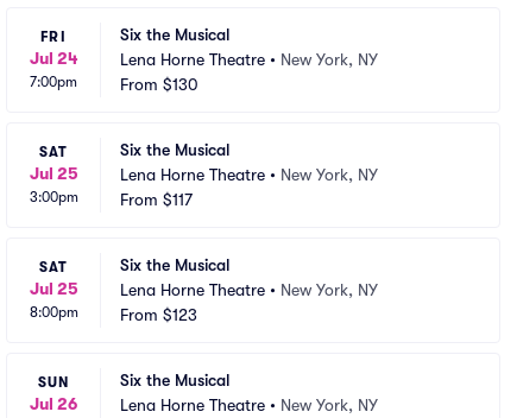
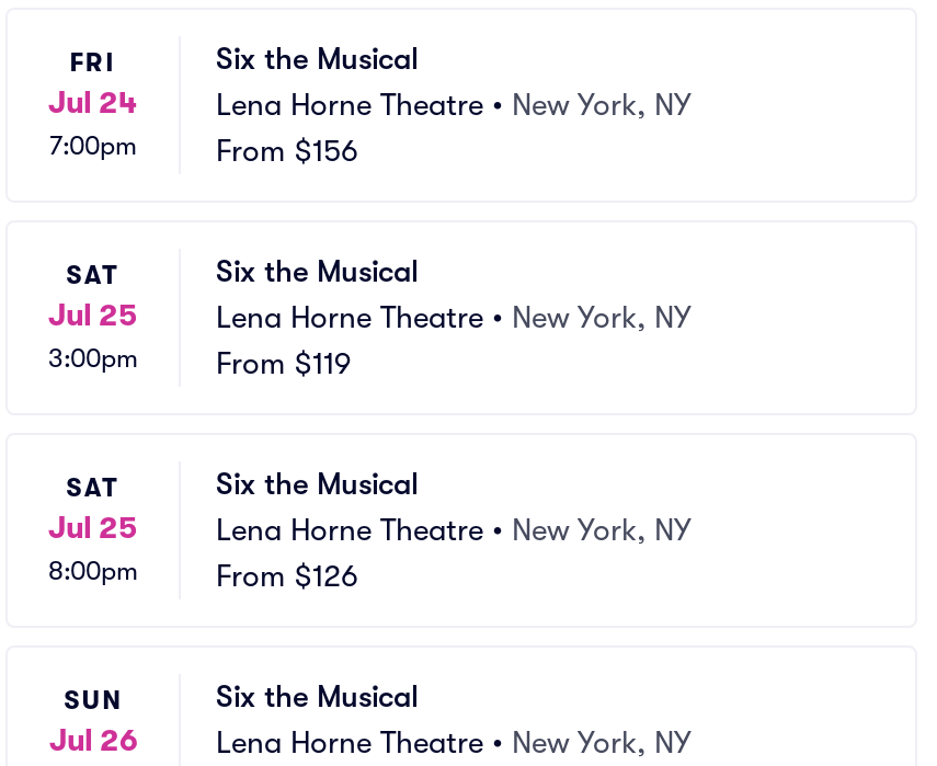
- From $130
+ From $156

- From $117
+ From $119

- From $123
+ From $126
